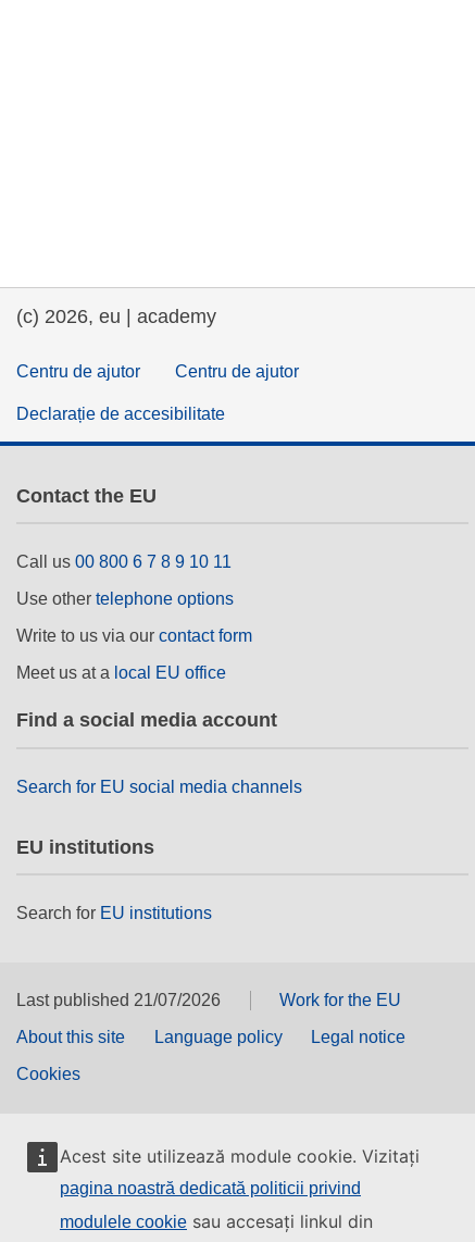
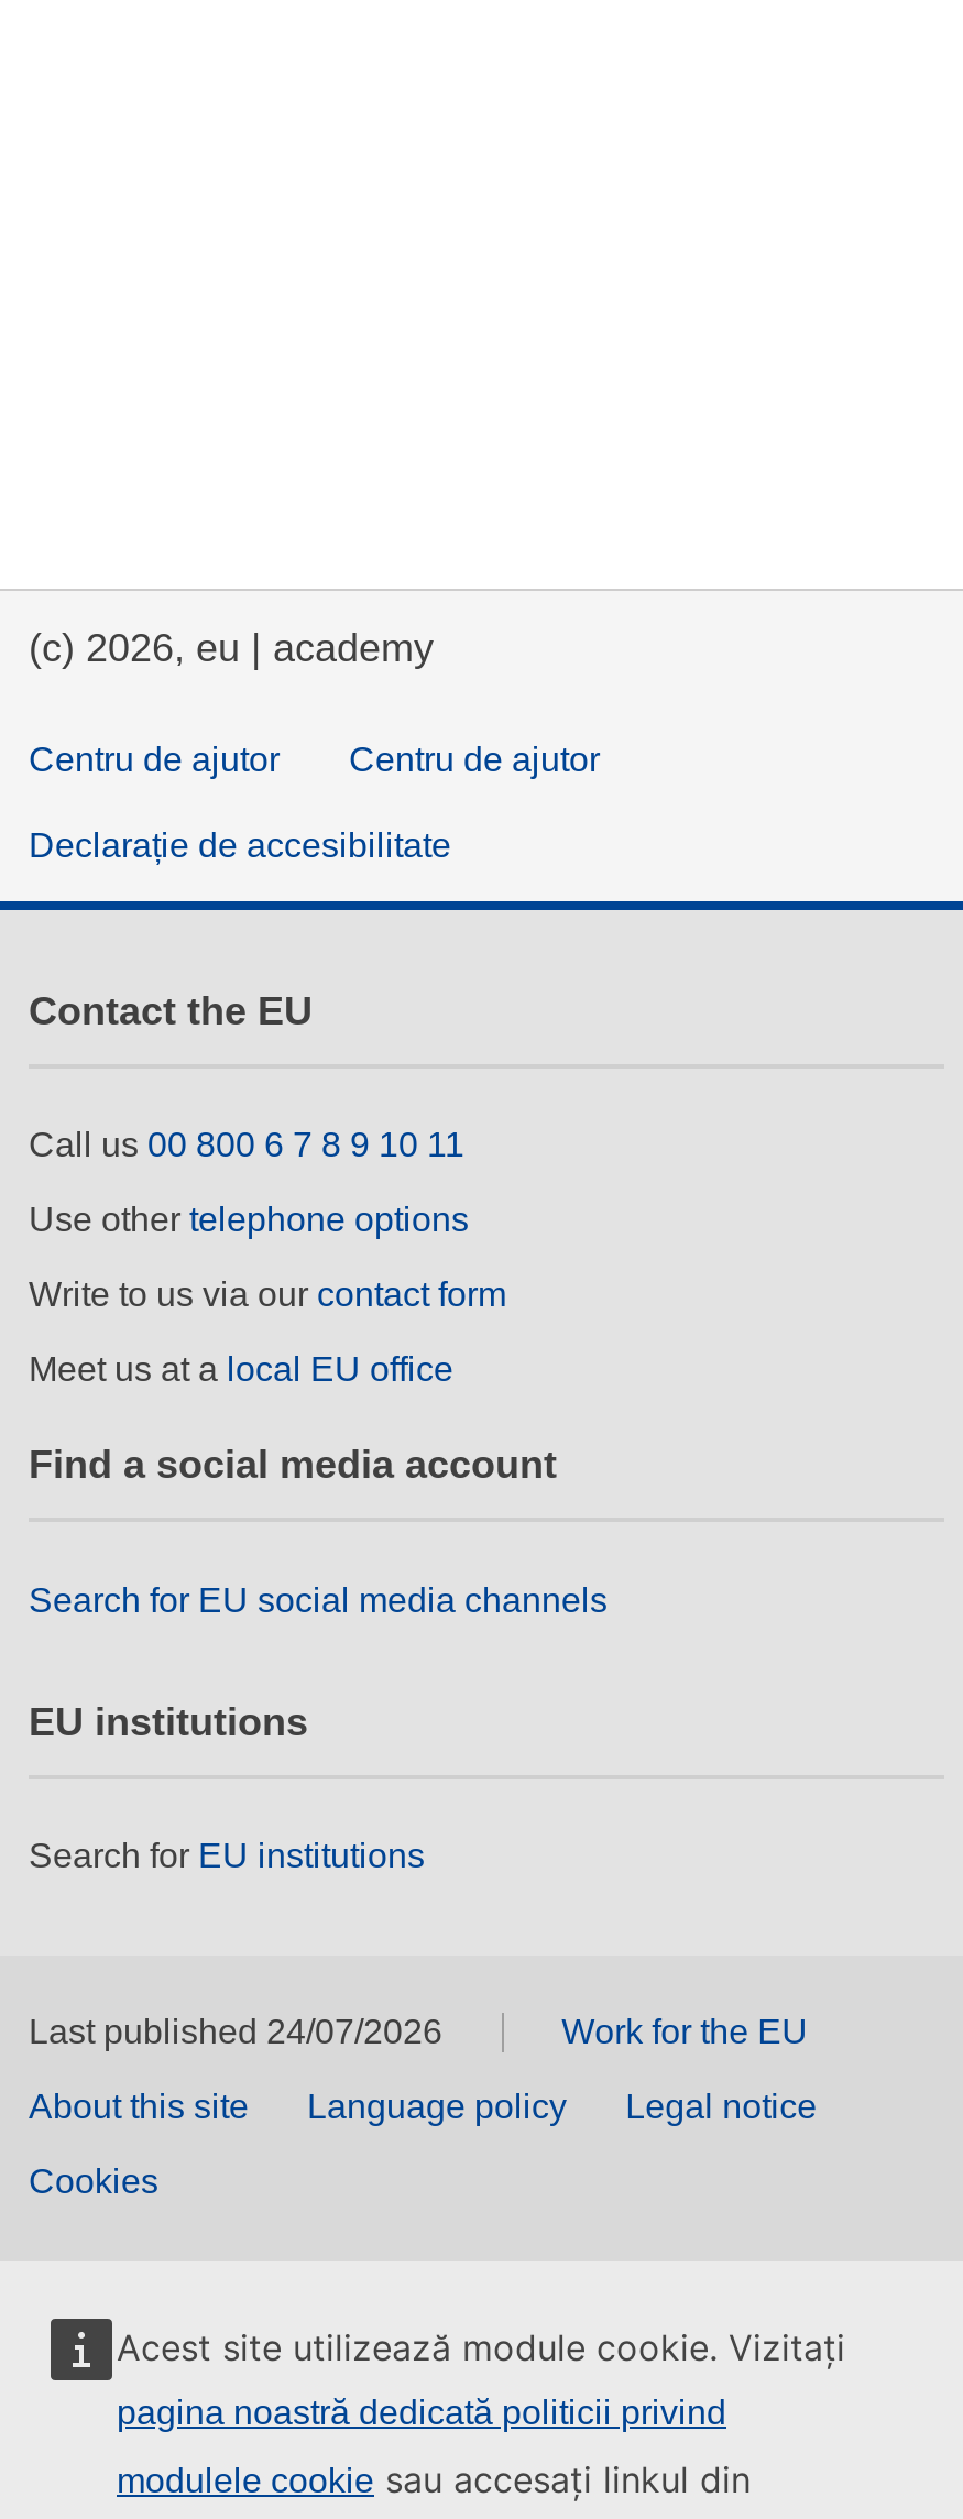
- Last published 21/07/2026
+ Last published 24/07/2026
